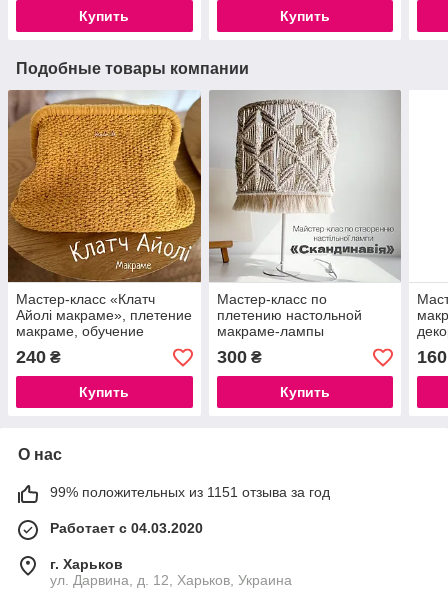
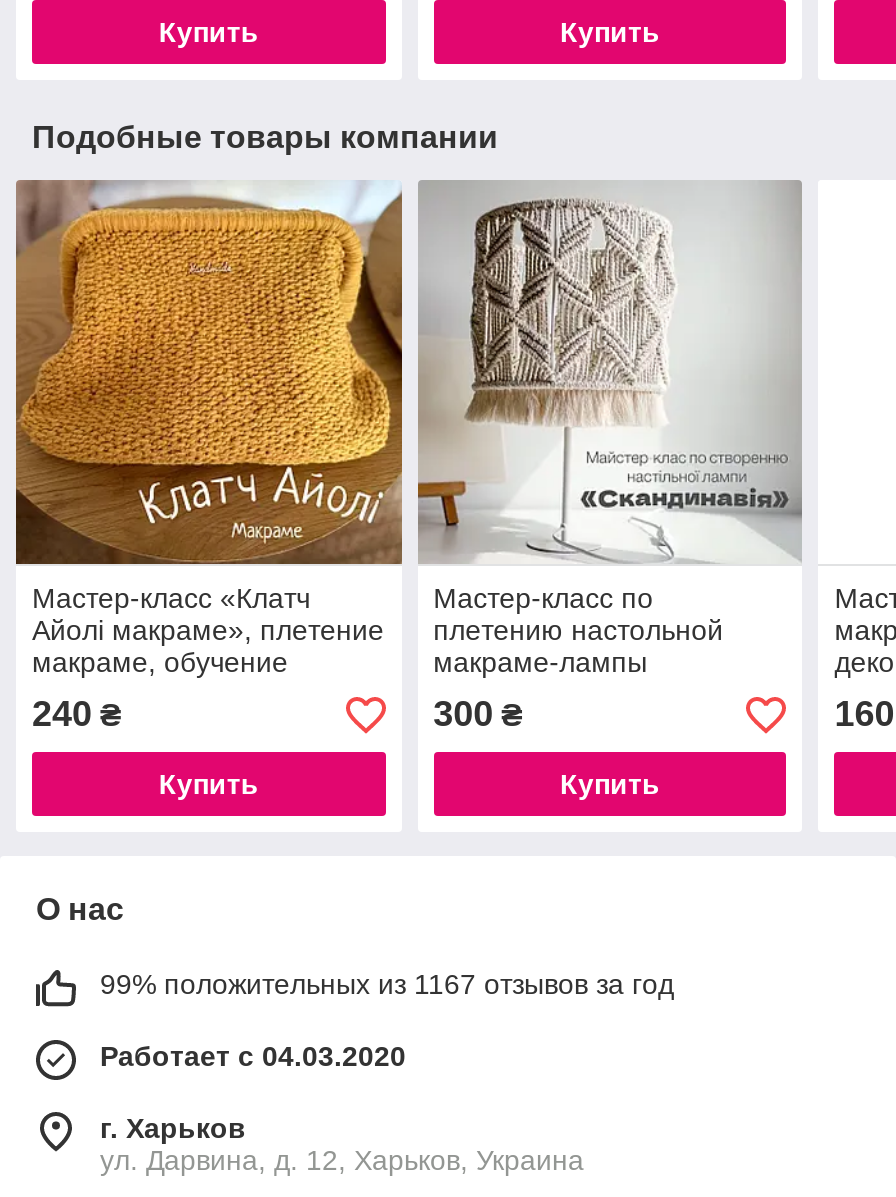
- 99% положительных из 1151 отзыва за год
+ 99% положительных из 1167 отзывов за год
